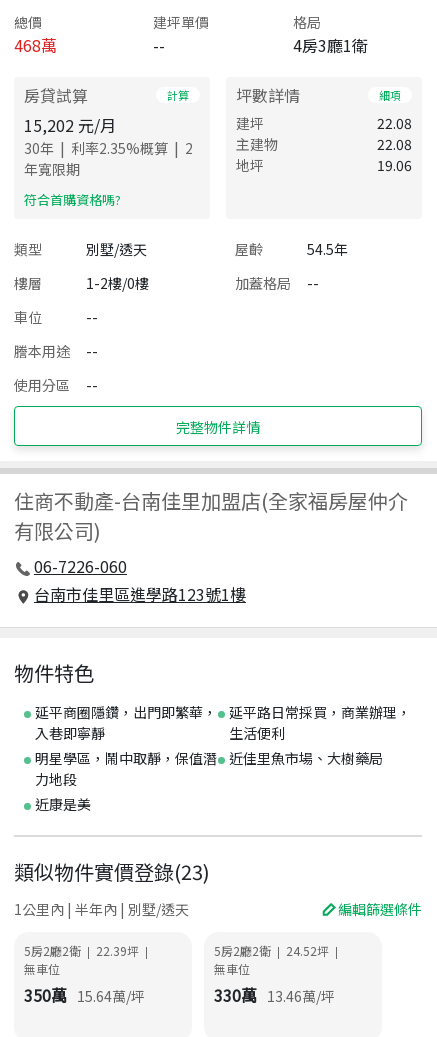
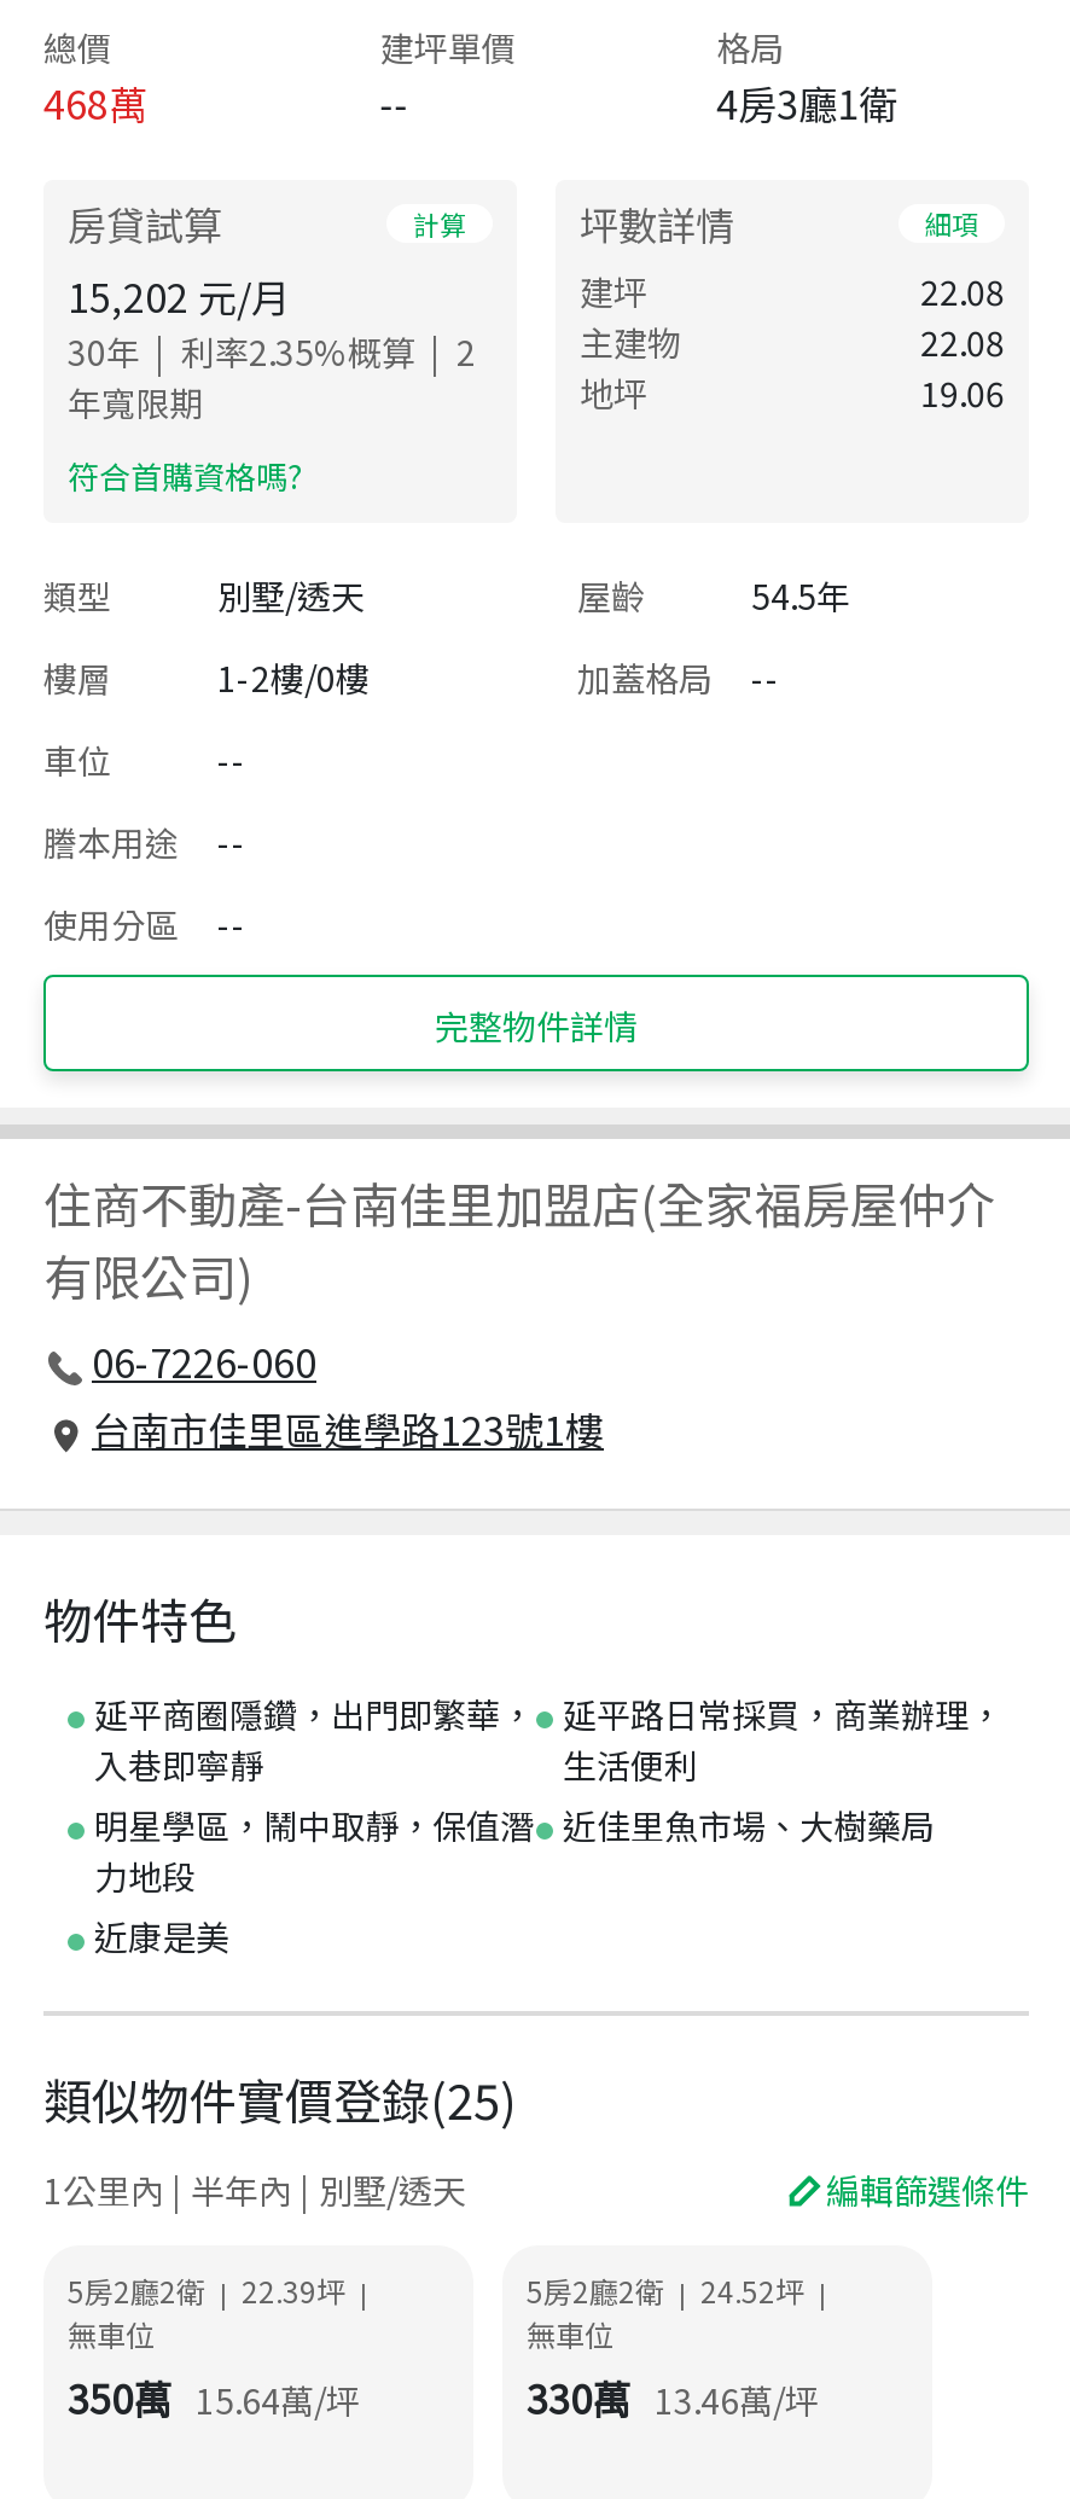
- 類似物件實價登錄(23)
+ 類似物件實價登錄(25)
